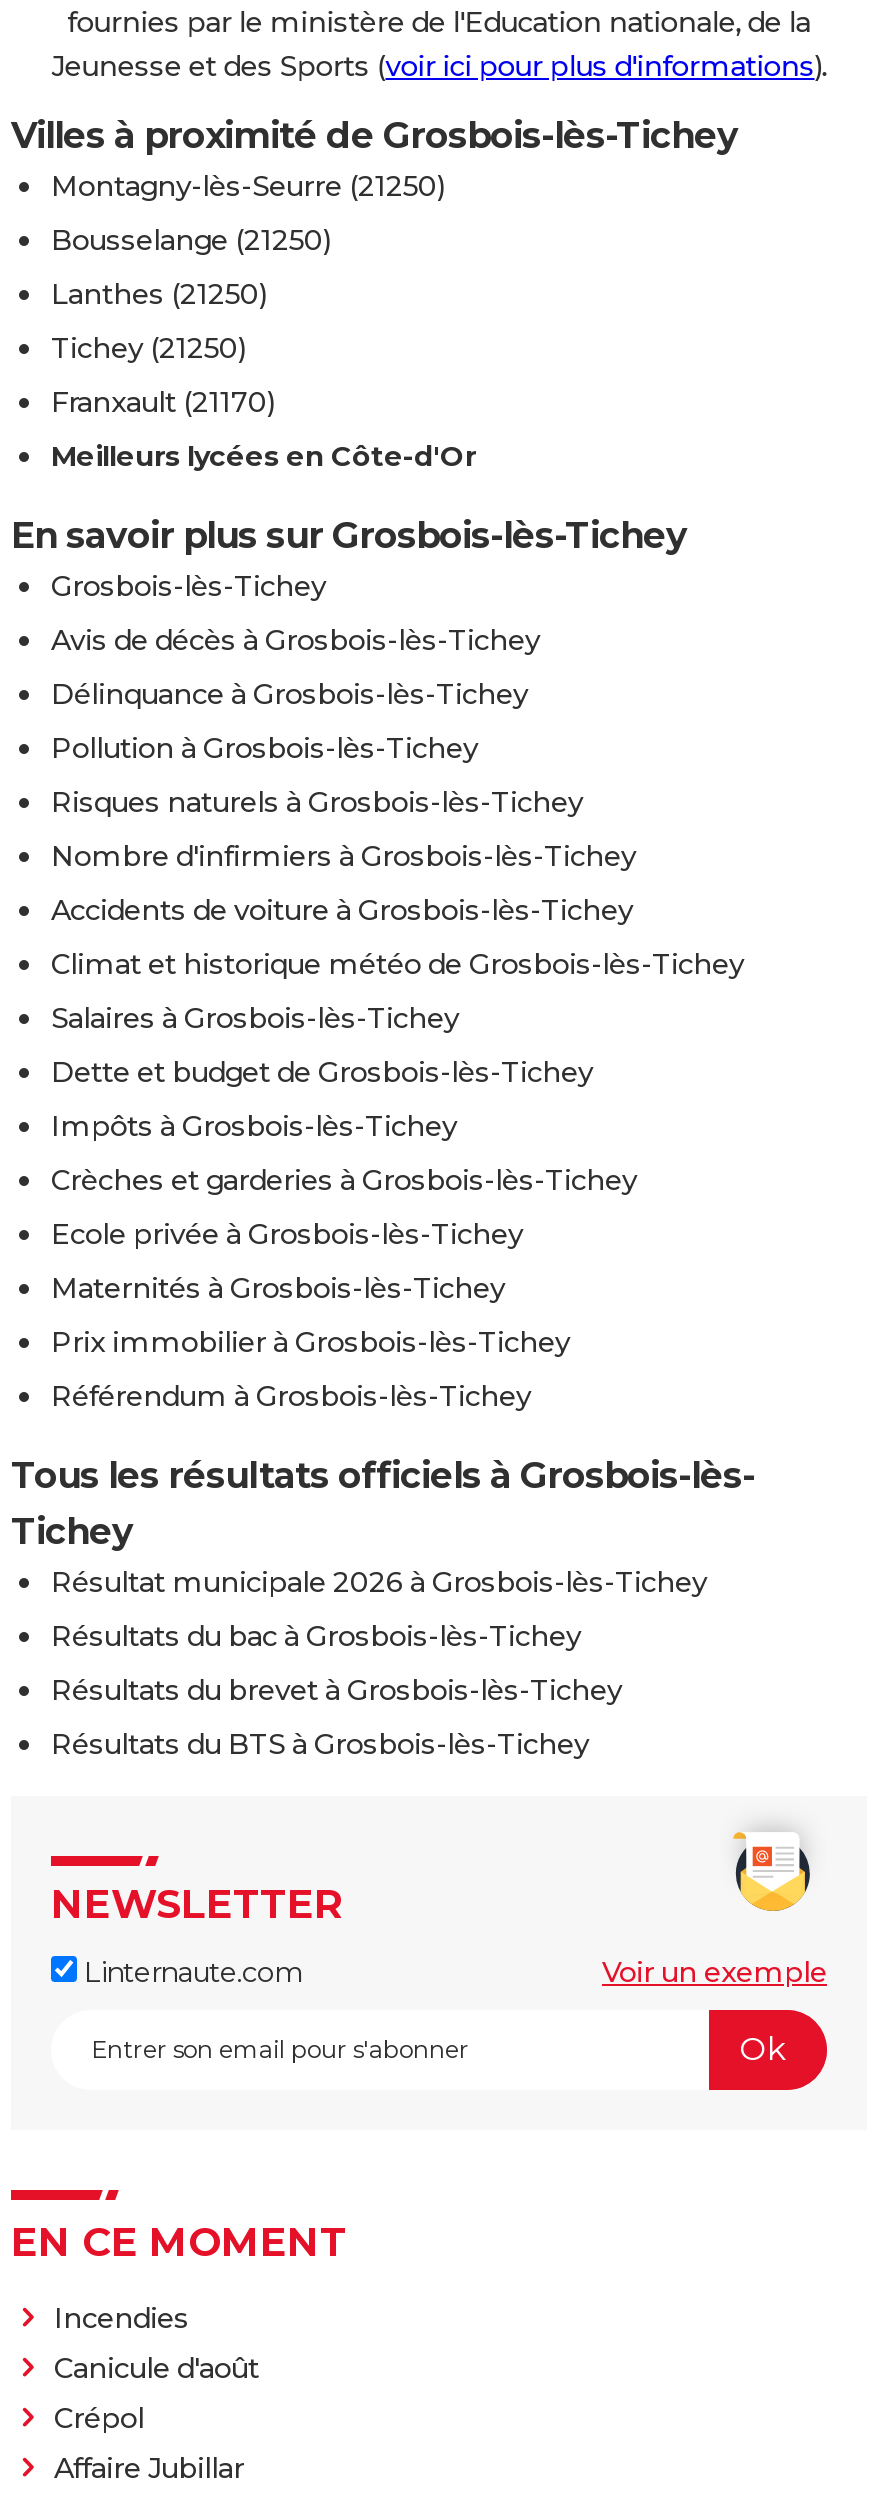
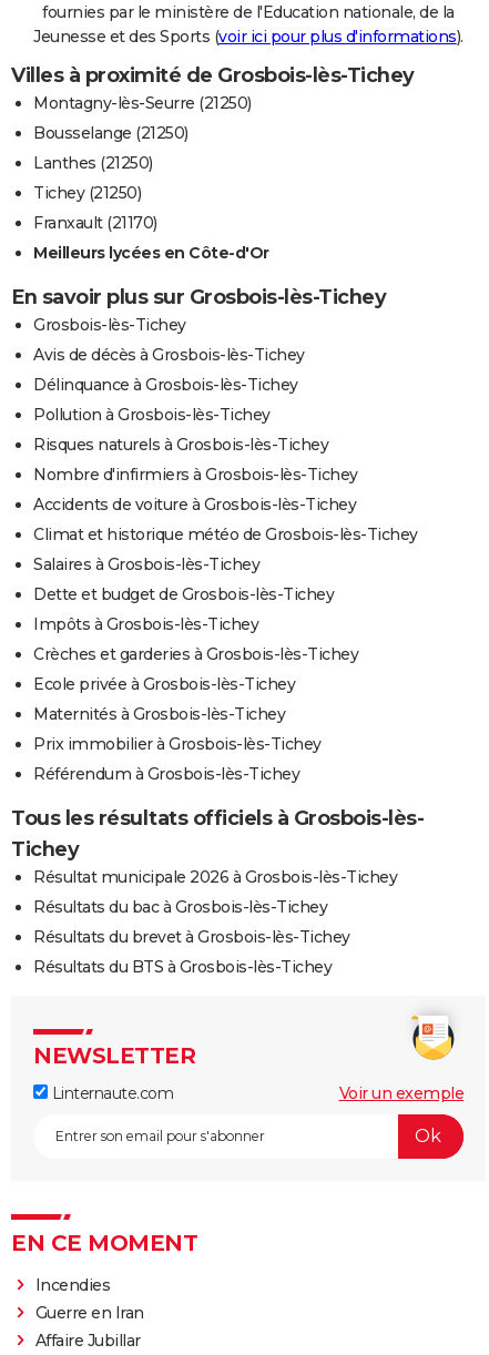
- Canicule d'août
- Crépol
+ Guerre en Iran
